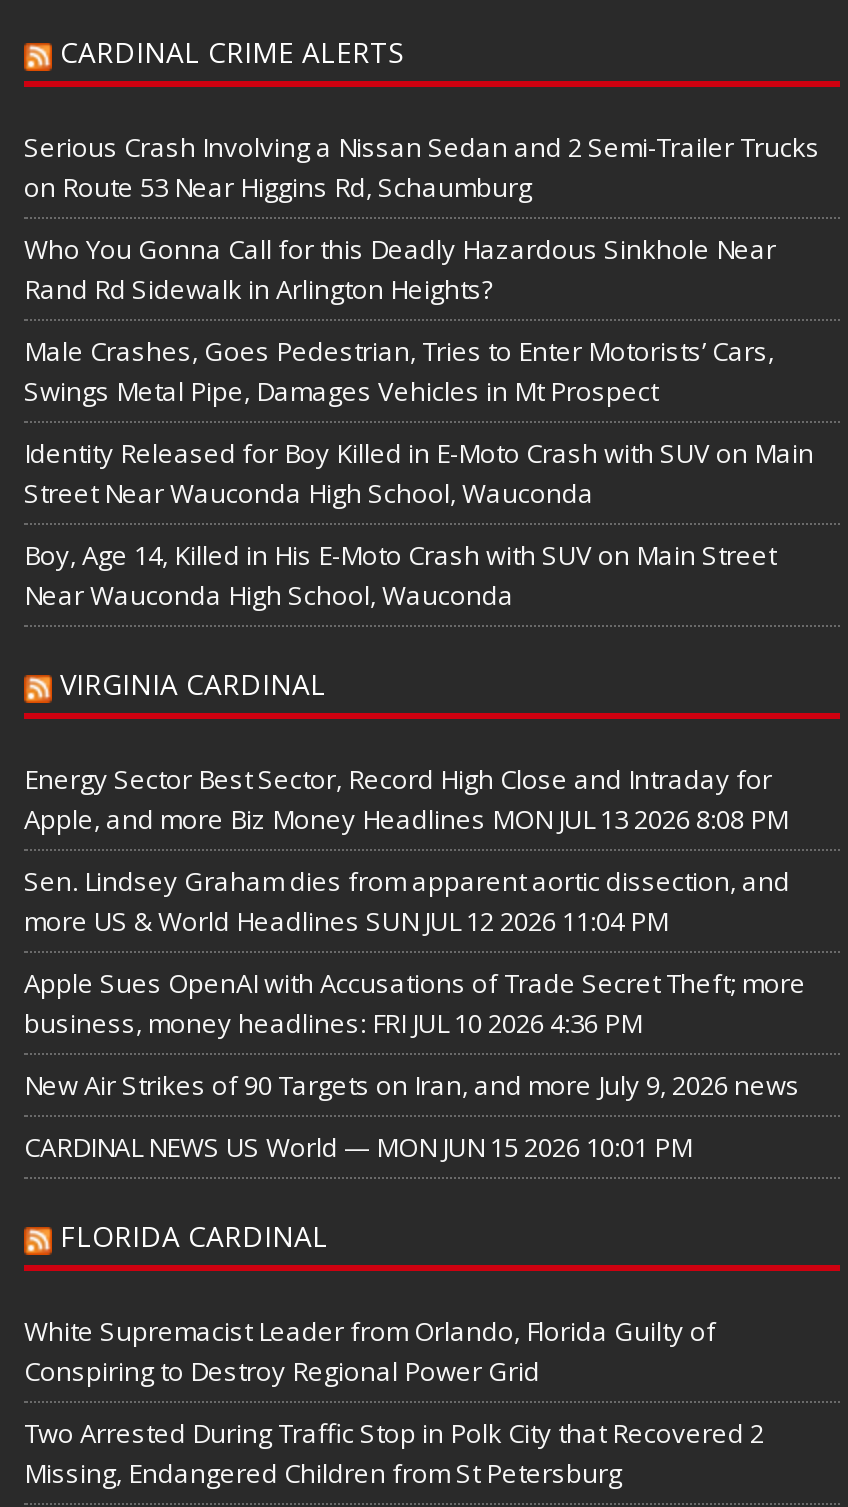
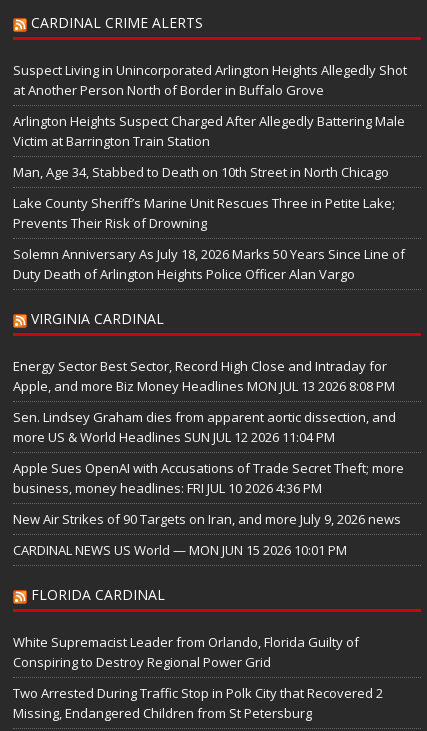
- Serious Crash Involving a Nissan Sedan and 2 Semi-Trailer Trucks
- on Route 53 Near Higgins Rd, Schaumburg
+ Suspect Living in Unincorporated Arlington Heights Allegedly Shot
+ at Another Person North of Border in Buffalo Grove

- Who You Gonna Call for this Deadly Hazardous Sinkhole Near
- Rand Rd Sidewalk in Arlington Heights?
+ Arlington Heights Suspect Charged After Allegedly Battering Male
+ Victim at Barrington Train Station

- Male Crashes, Goes Pedestrian, Tries to Enter Motorists’ Cars,
- Swings Metal Pipe, Damages Vehicles in Mt Prospect
+ Man, Age 34, Stabbed to Death on 10th Street in North Chicago

- Identity Released for Boy Killed in E-Moto Crash with SUV on Main
- Street Near Wauconda High School, Wauconda
+ Lake County Sheriff’s Marine Unit Rescues Three in Petite Lake;
+ Prevents Their Risk of Drowning

- Boy, Age 14, Killed in His E-Moto Crash with SUV on Main Street
- Near Wauconda High School, Wauconda
+ Solemn Anniversary As July 18, 2026 Marks 50 Years Since Line of
+ Duty Death of Arlington Heights Police Officer Alan Vargo
